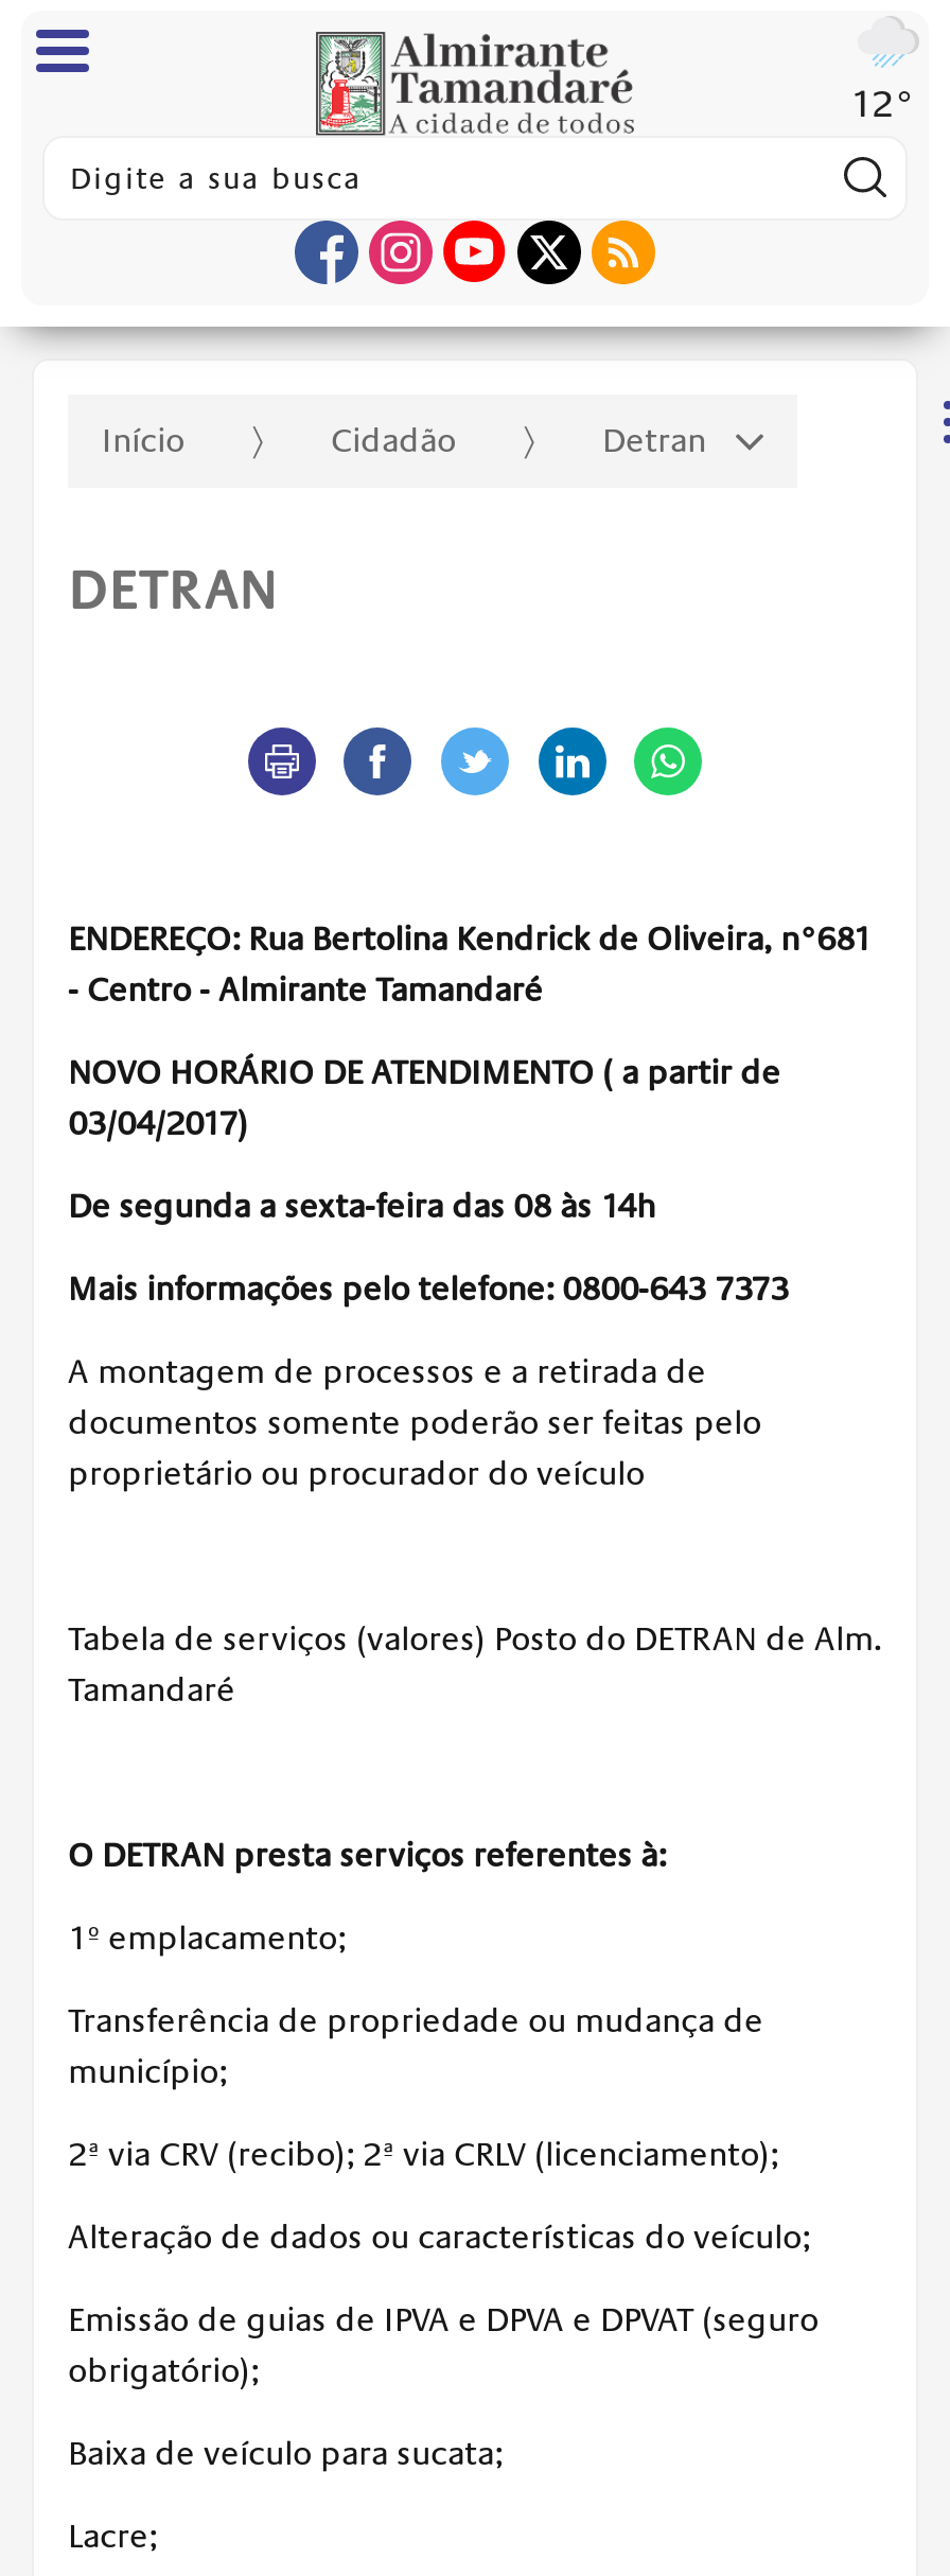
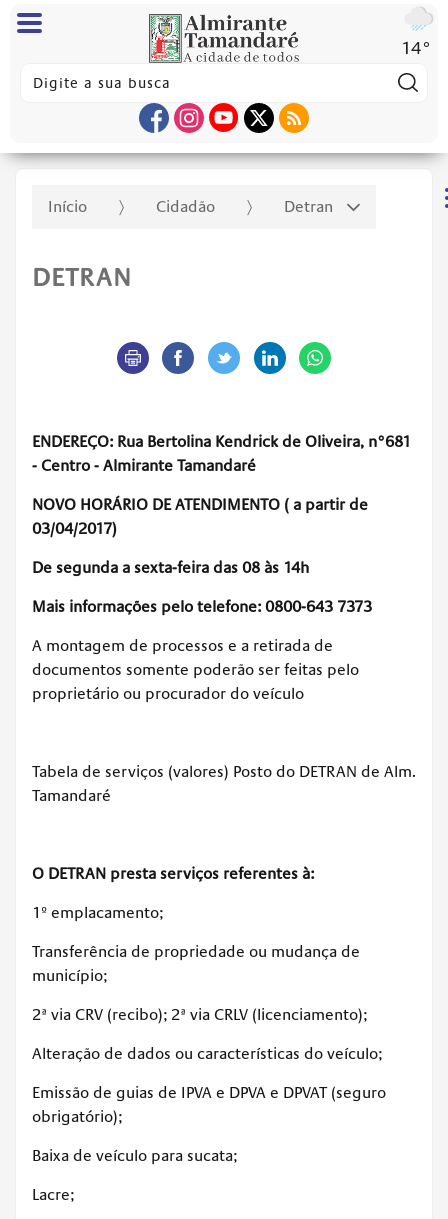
- 12°
+ 14°
